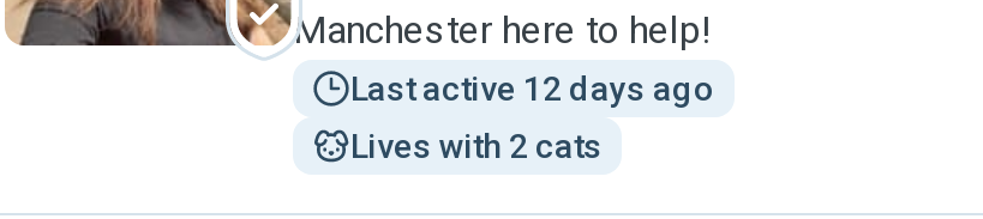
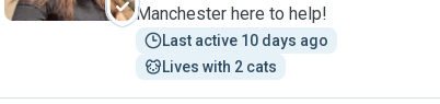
- Last active 12 days ago
+ Last active 10 days ago
